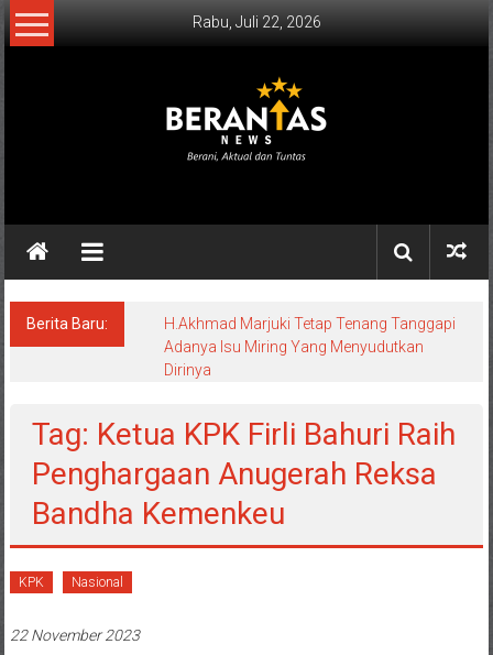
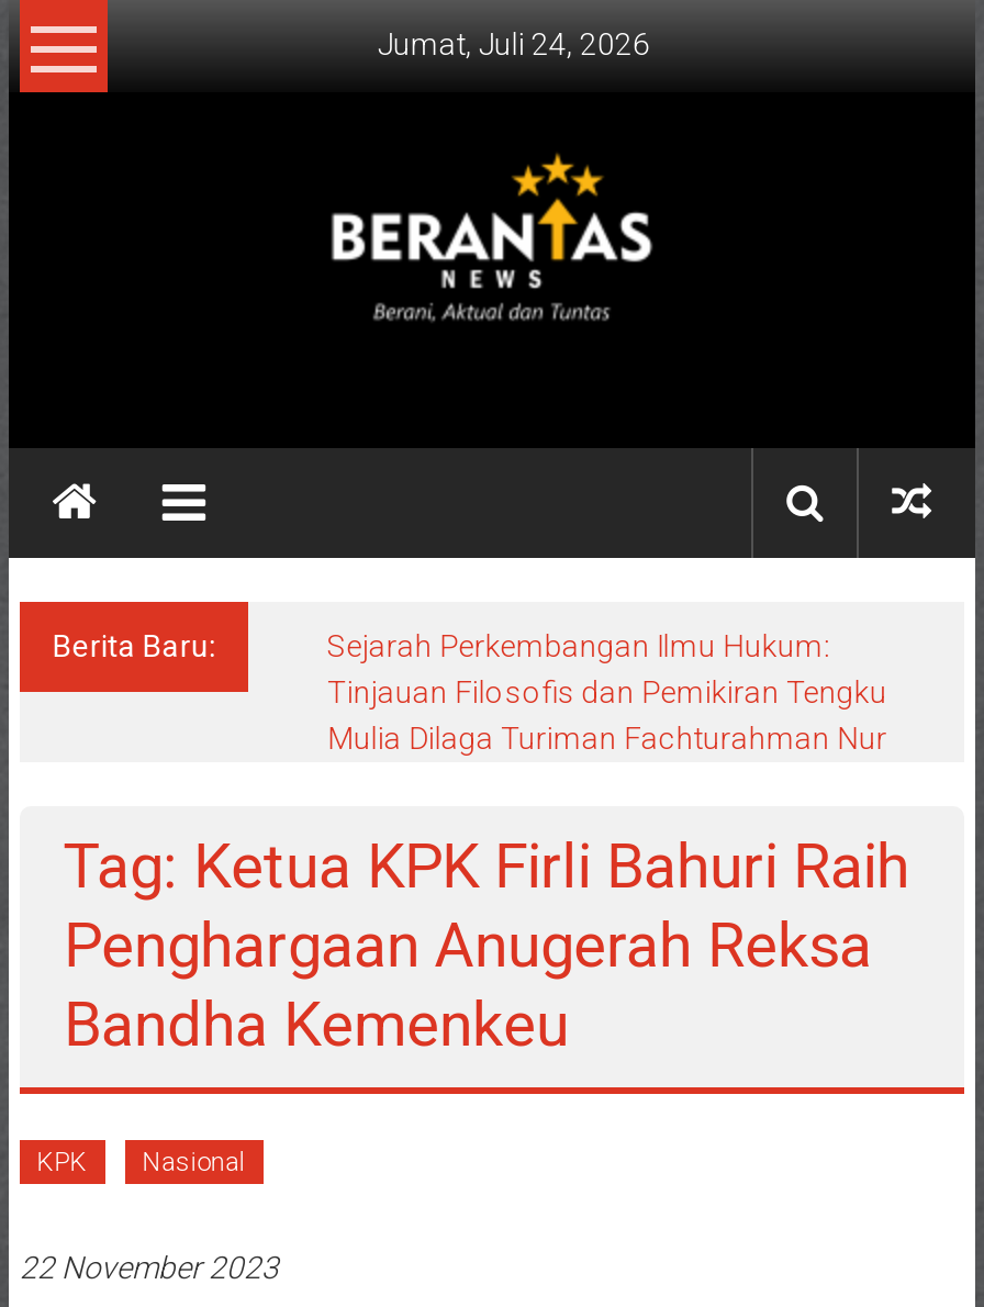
- Rabu, Juli 22, 2026
+ Jumat, Juli 24, 2026

- H.Akhmad Marjuki Tetap Tenang Tanggapi
- Adanya Isu Miring Yang Menyudutkan
- Dirinya
+ Sejarah Perkembangan Ilmu Hukum:
+ Tinjauan Filosofis dan Pemikiran Tengku
+ Mulia Dilaga Turiman Fachturahman Nur
